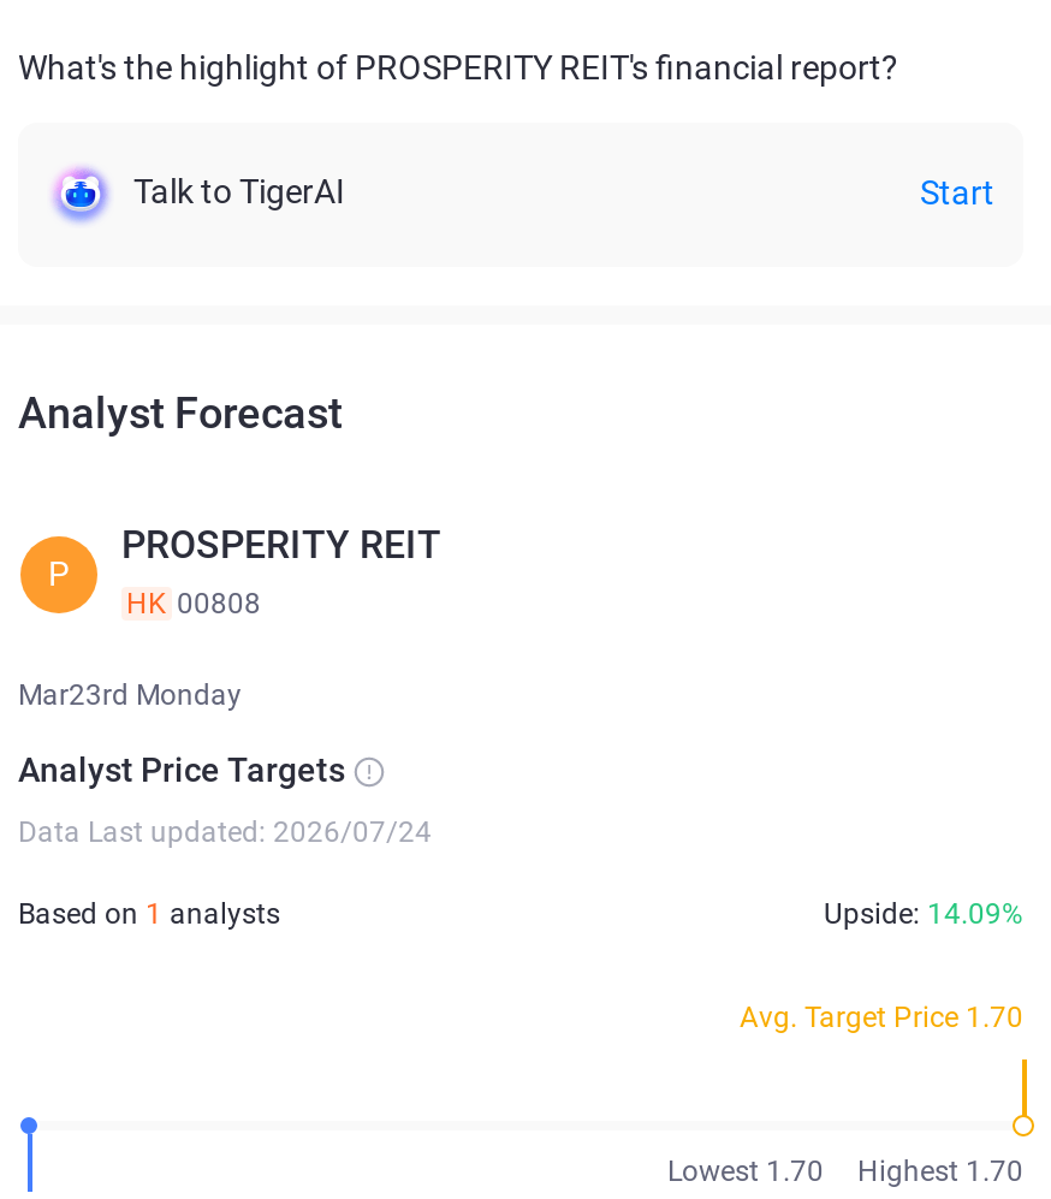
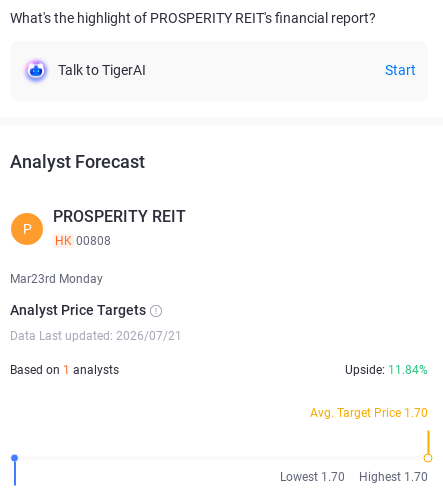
- Data Last updated: 2026/07/24
+ Data Last updated: 2026/07/21

- Upside: 14.09%
+ Upside: 11.84%
